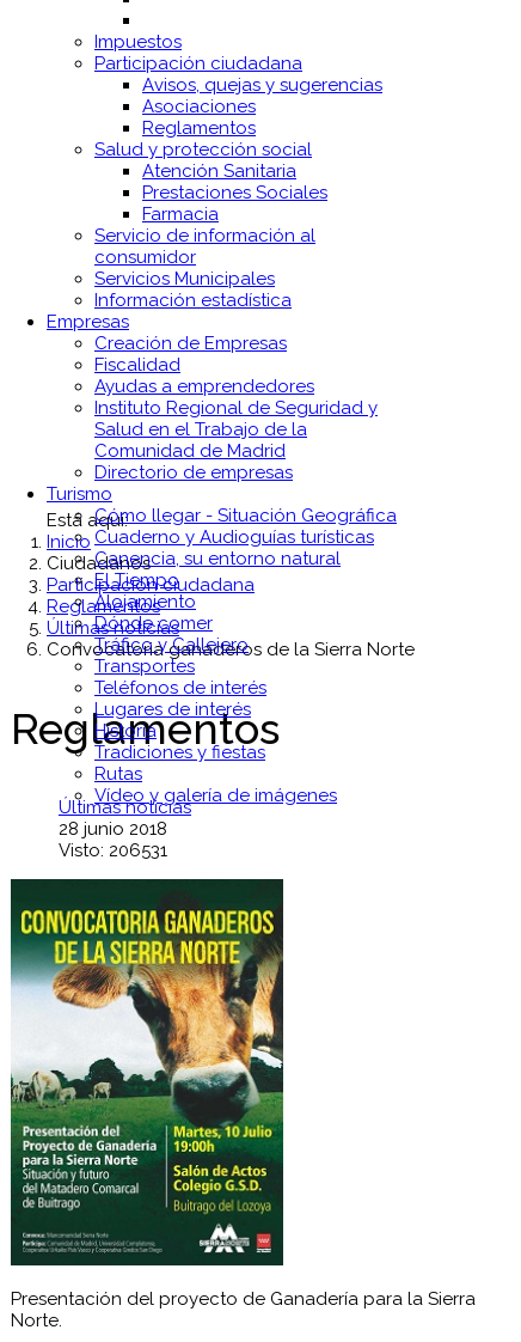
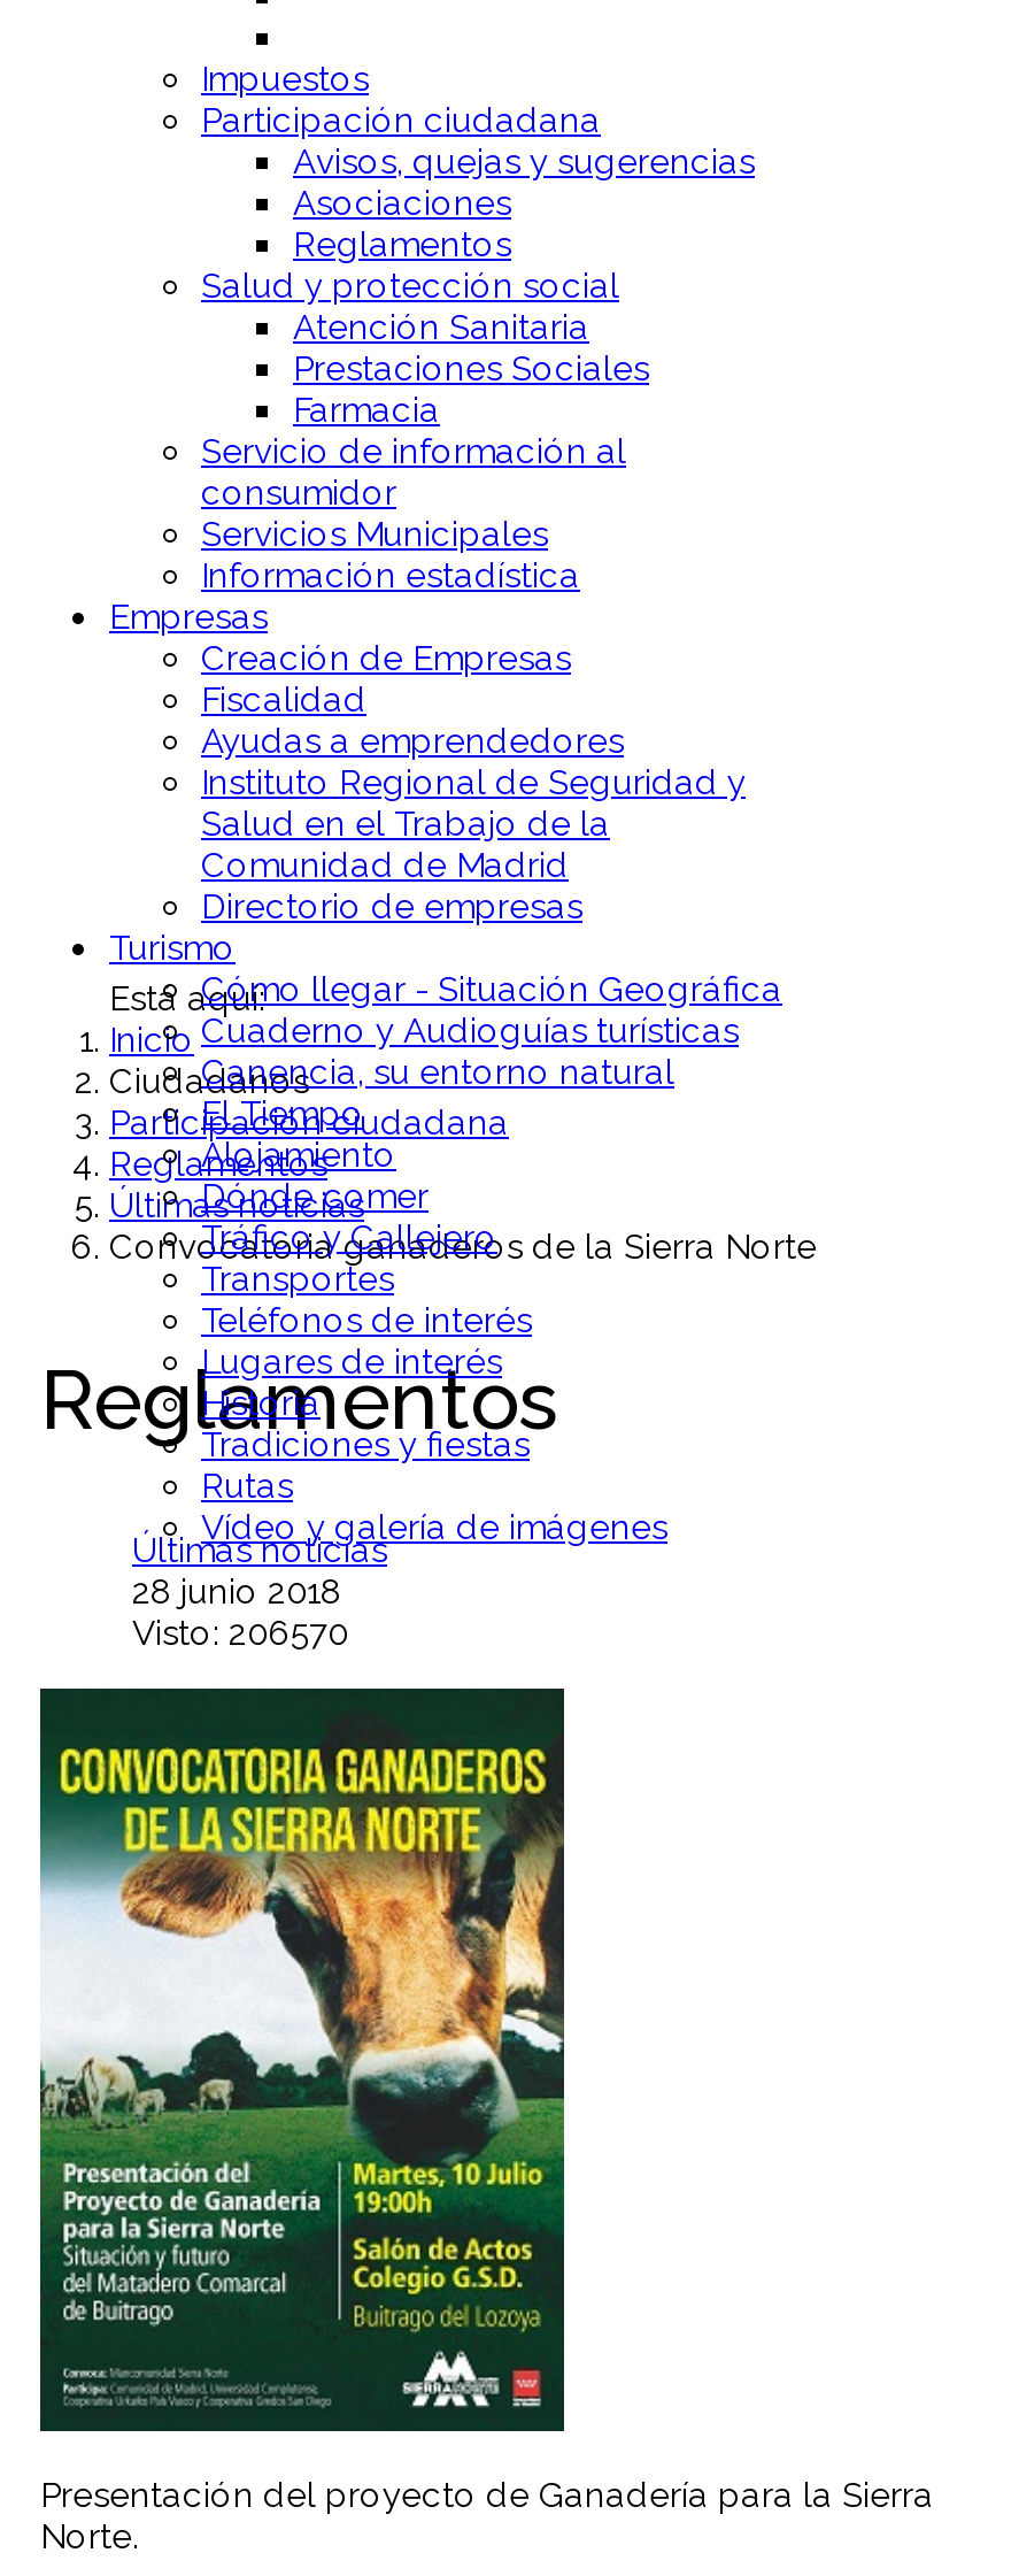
- Visto: 206531
+ Visto: 206570
